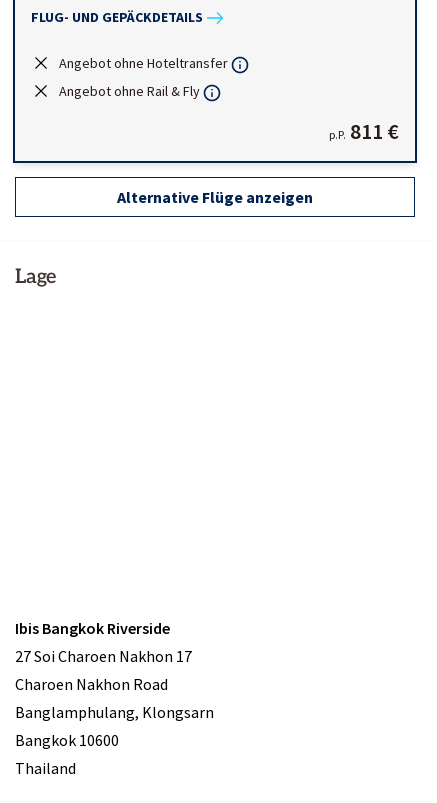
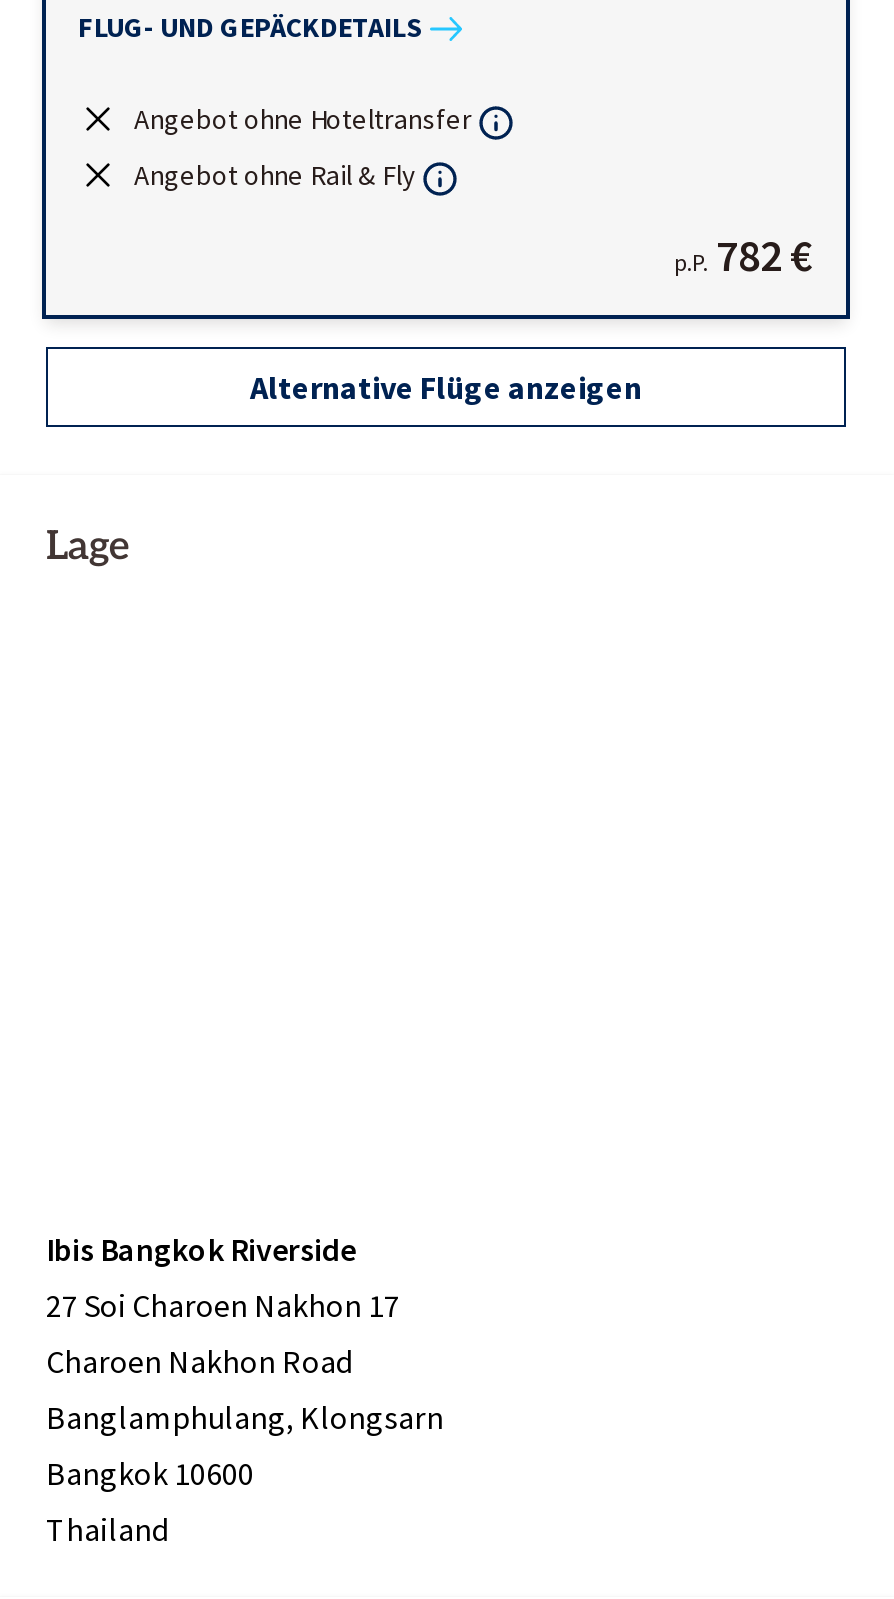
- p.P. 811 €
+ p.P. 782 €
